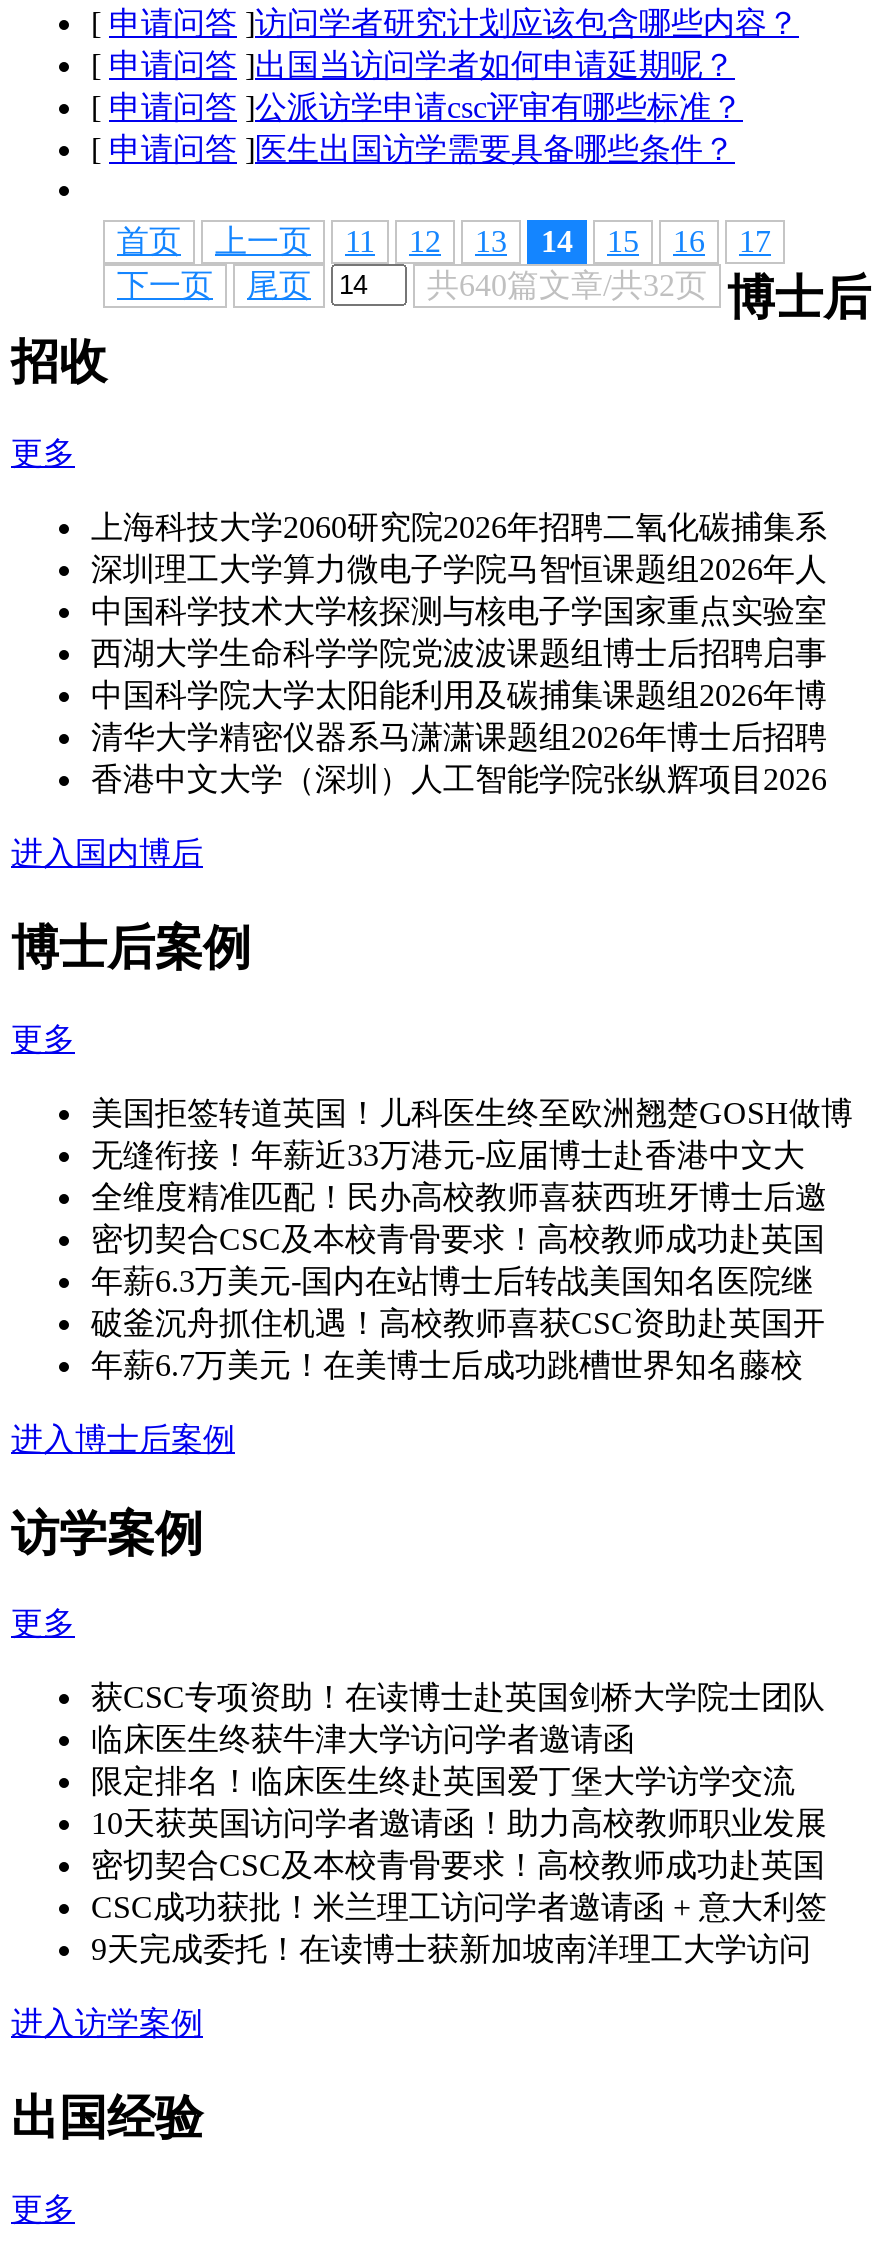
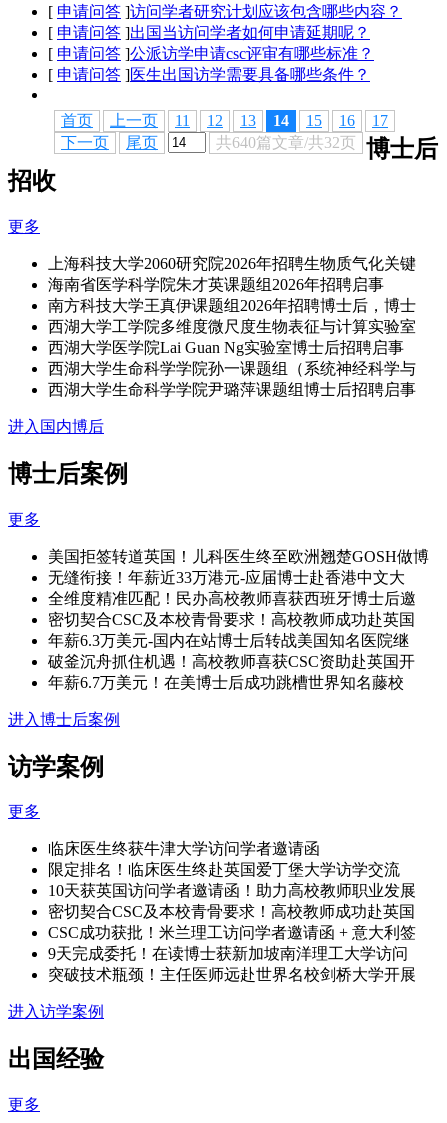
- 上海科技大学2060研究院2026年招聘二氧化碳捕集系
- 深圳理工大学算力微电子学院马智恒课题组2026年人
- 中国科学技术大学核探测与核电子学国家重点实验室
- 西湖大学生命科学学院党波波课题组博士后招聘启事
- 中国科学院大学太阳能利用及碳捕集课题组2026年博
- 清华大学精密仪器系马潇潇课题组2026年博士后招聘
- 香港中文大学（深圳）人工智能学院张纵辉项目2026
+ 上海科技大学2060研究院2026年招聘生物质气化关键
+ 海南省医学科学院朱才英课题组2026年招聘启事
+ 南方科技大学王真伊课题组2026年招聘博士后，博士
+ 西湖大学工学院多维度微尺度生物表征与计算实验室
+ 西湖大学医学院Lai Guan Ng实验室博士后招聘启事
+ 西湖大学生命科学学院孙一课题组（系统神经科学与
+ 西湖大学生命科学学院尹璐萍课题组博士后招聘启事

- 获CSC专项资助！在读博士赴英国剑桥大学院士团队

moved up: 临床医生终获牛津大学访问学者邀请函 | 限定排名！临床医生终赴英国爱丁堡大学访学交流 | 10天获英国访问学者邀请函！助力高校教师职业发展 | 密切契合CSC及本校青骨要求！高校教师成功赴英国 | CSC成功获批！米兰理工访问学者邀请函 + 意大利签 | 9天完成委托！在读博士获新加坡南洋理工大学访问

+ 突破技术瓶颈！主任医师远赴世界名校剑桥大学开展
